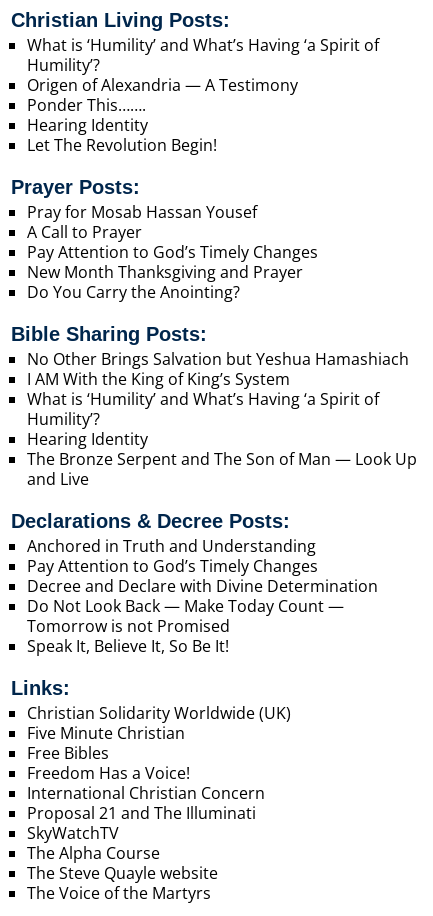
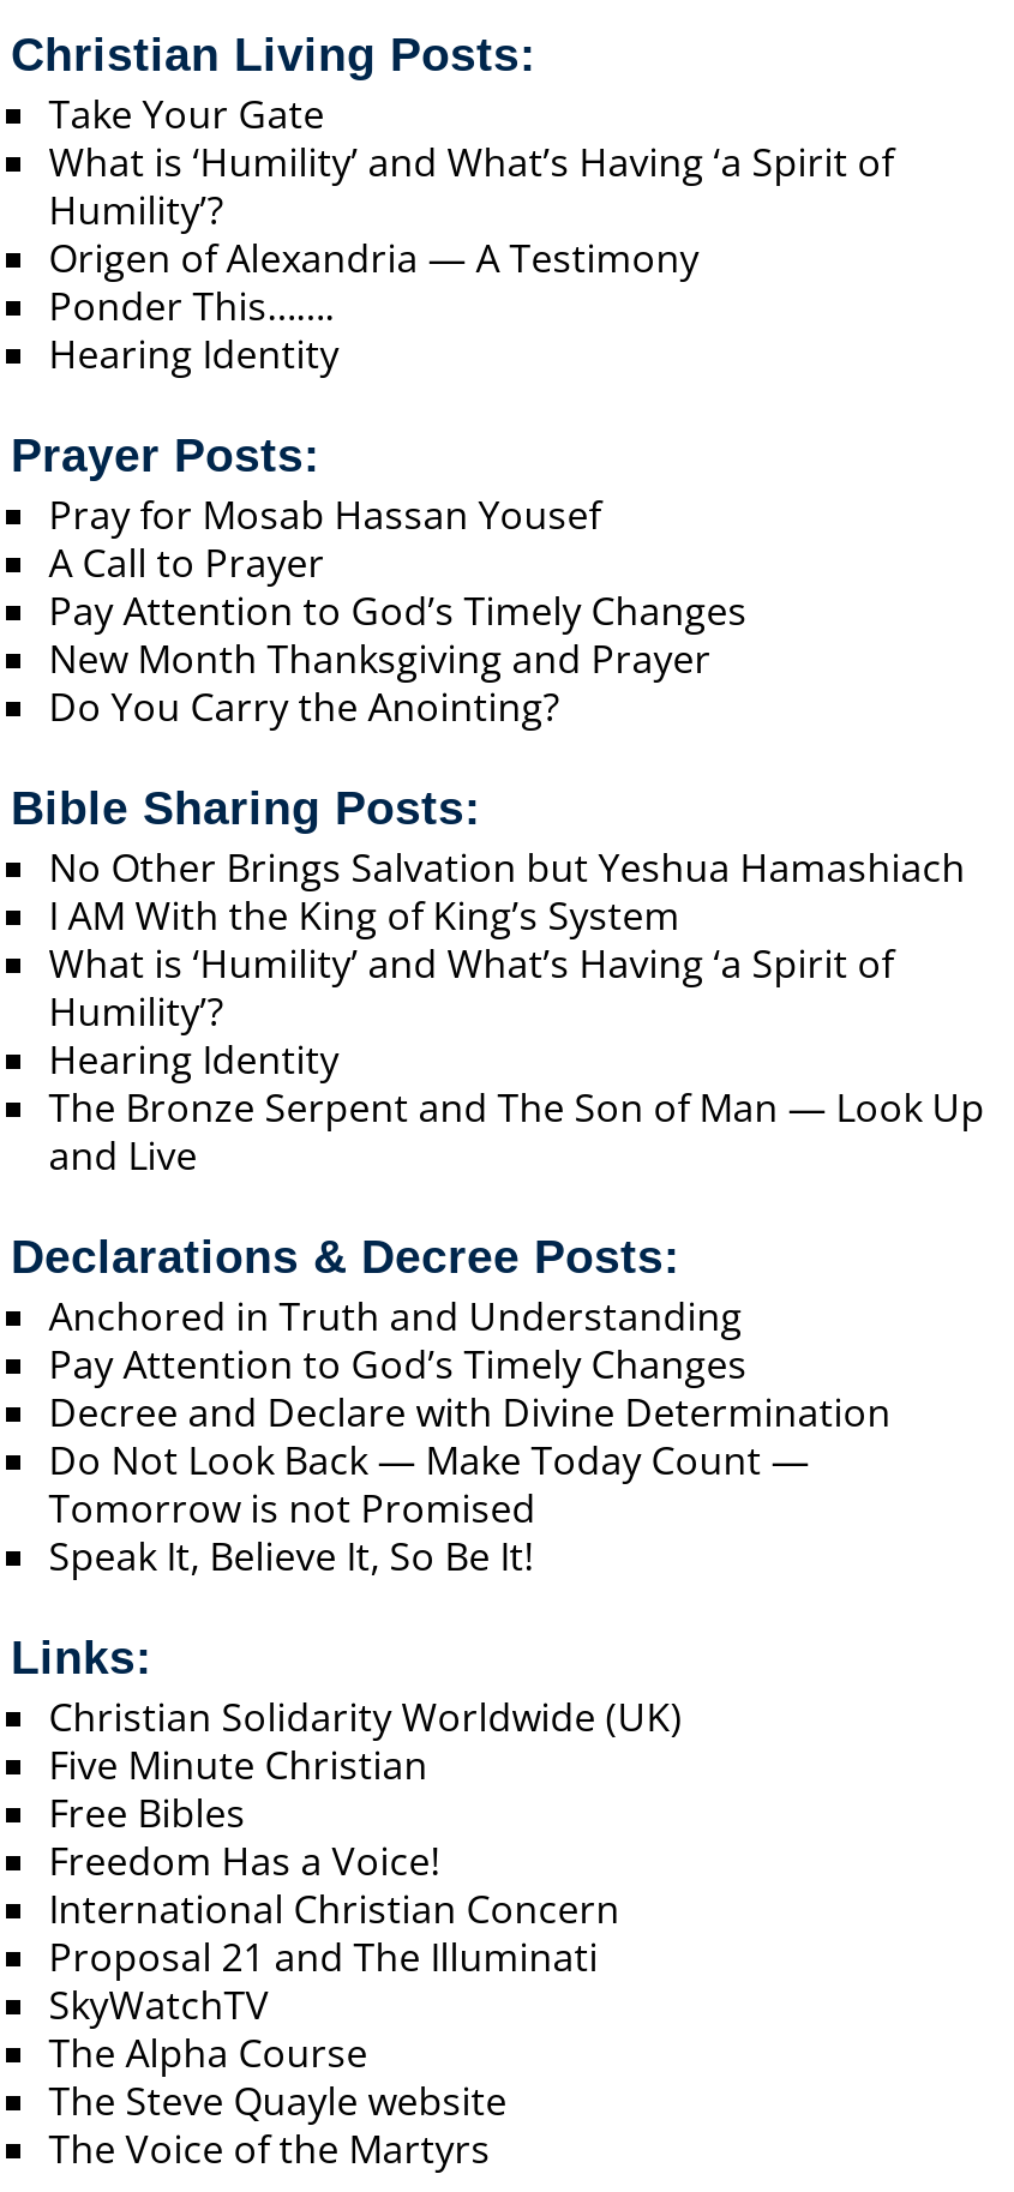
+ Take Your Gate

moved down: What is ‘Humility’ and What’s Having ‘a Spirit of | Humility’? | Origen of Alexandria — A Testimony | Ponder This……. | Hearing Identity

- Let The Revolution Begin!
